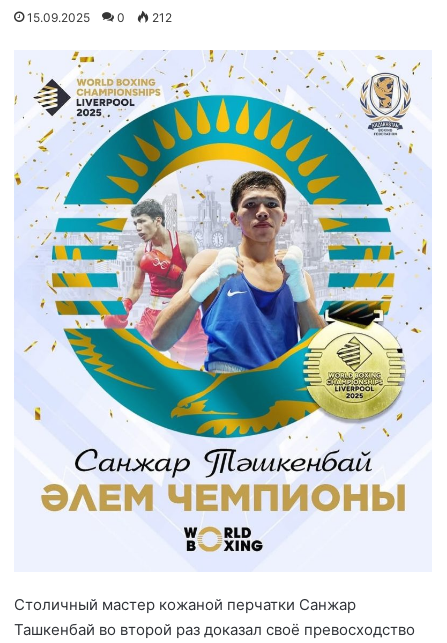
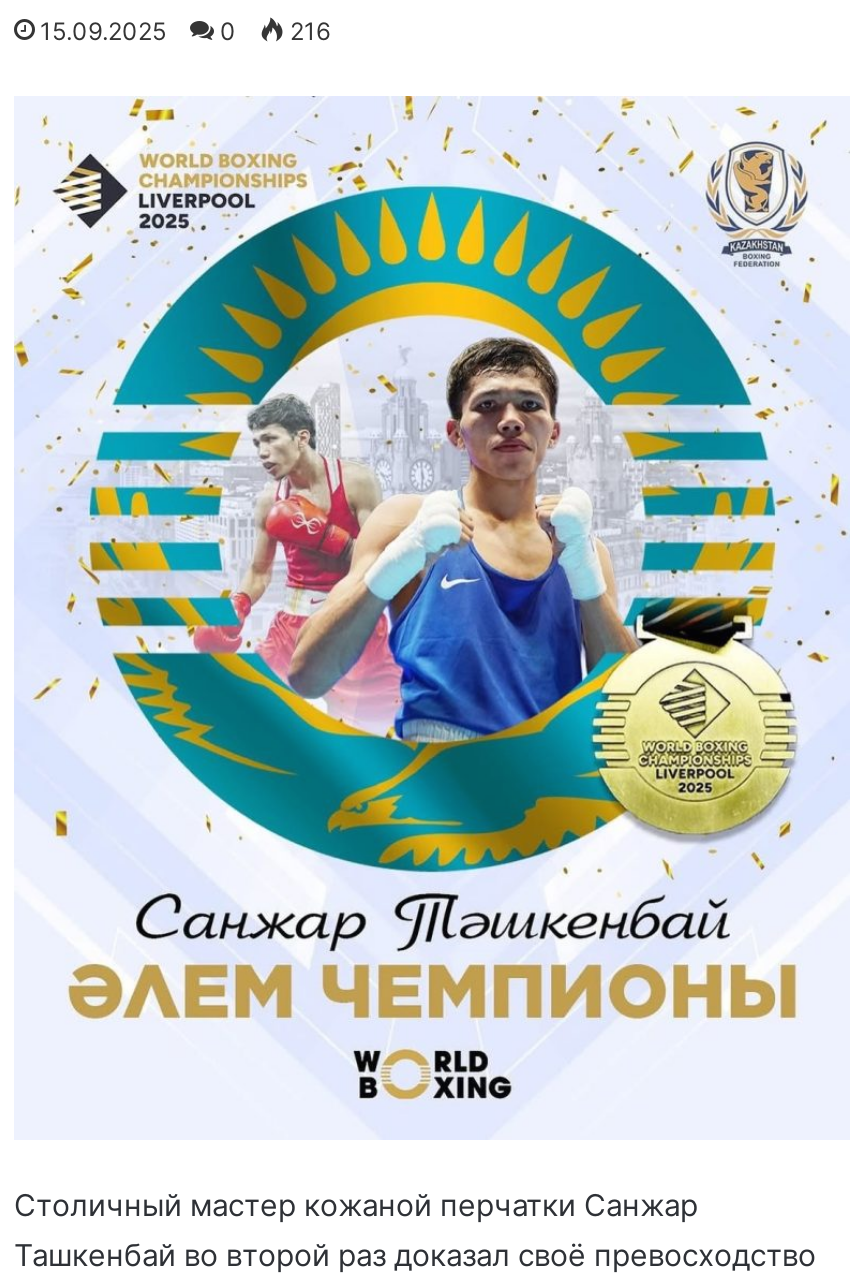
- 15.09.2025 0 212
+ 15.09.2025 0 216
